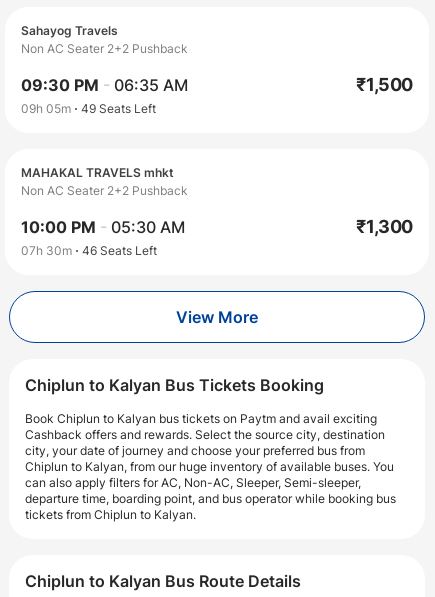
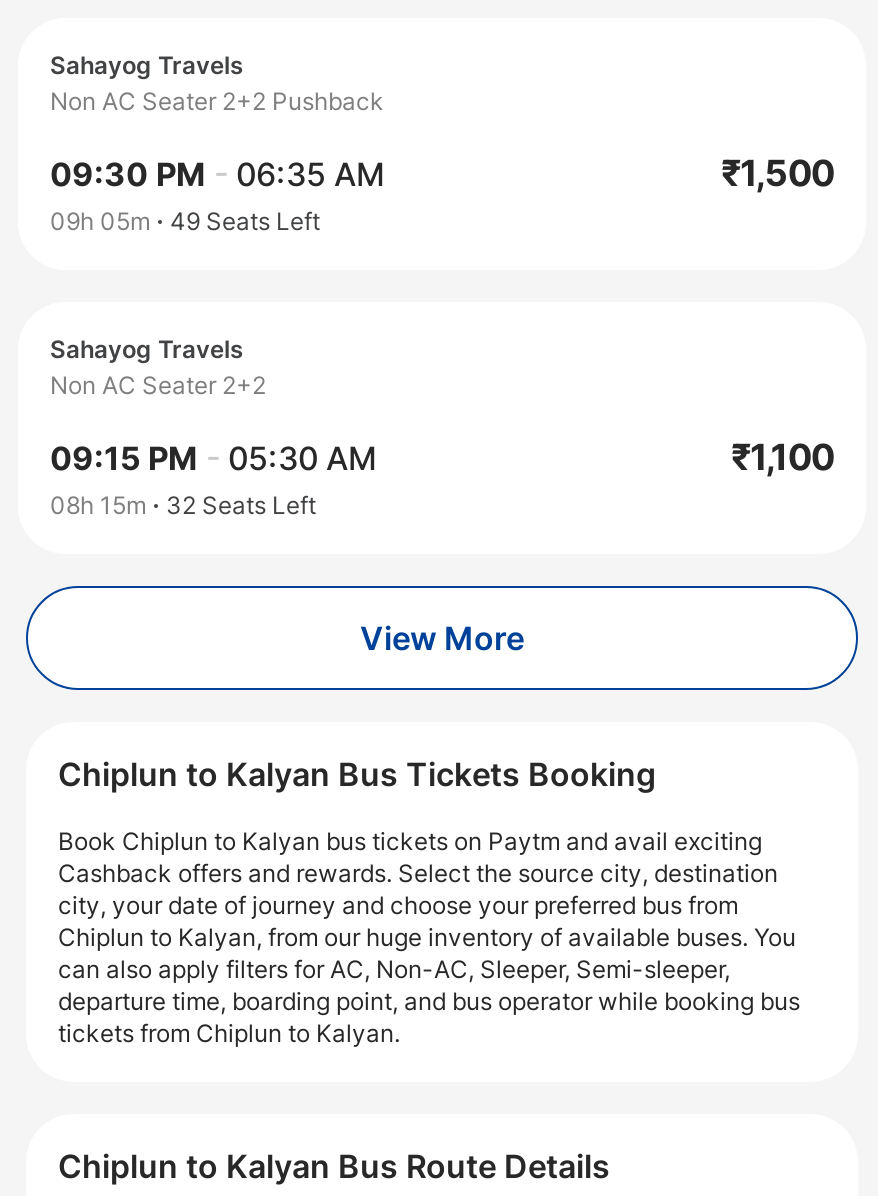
- MAHAKAL TRAVELS mhkt
- Non AC Seater 2+2 Pushback
+ Sahayog Travels
+ Non AC Seater 2+2

- 10:00 PM - 05:30 AM
- ₹1,300
- 07h 30m
- 46 Seats Left
+ 09:15 PM - 05:30 AM
+ ₹1,100
+ 08h 15m
+ 32 Seats Left
